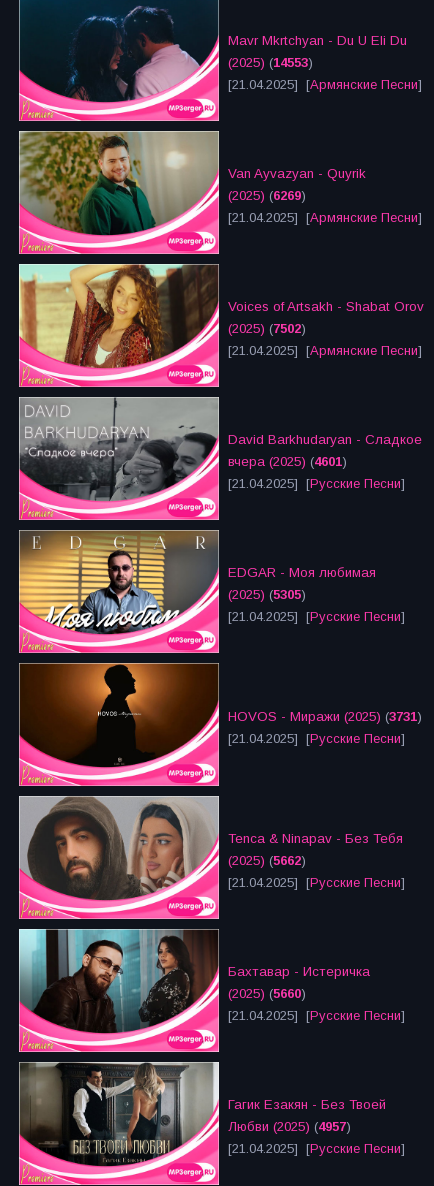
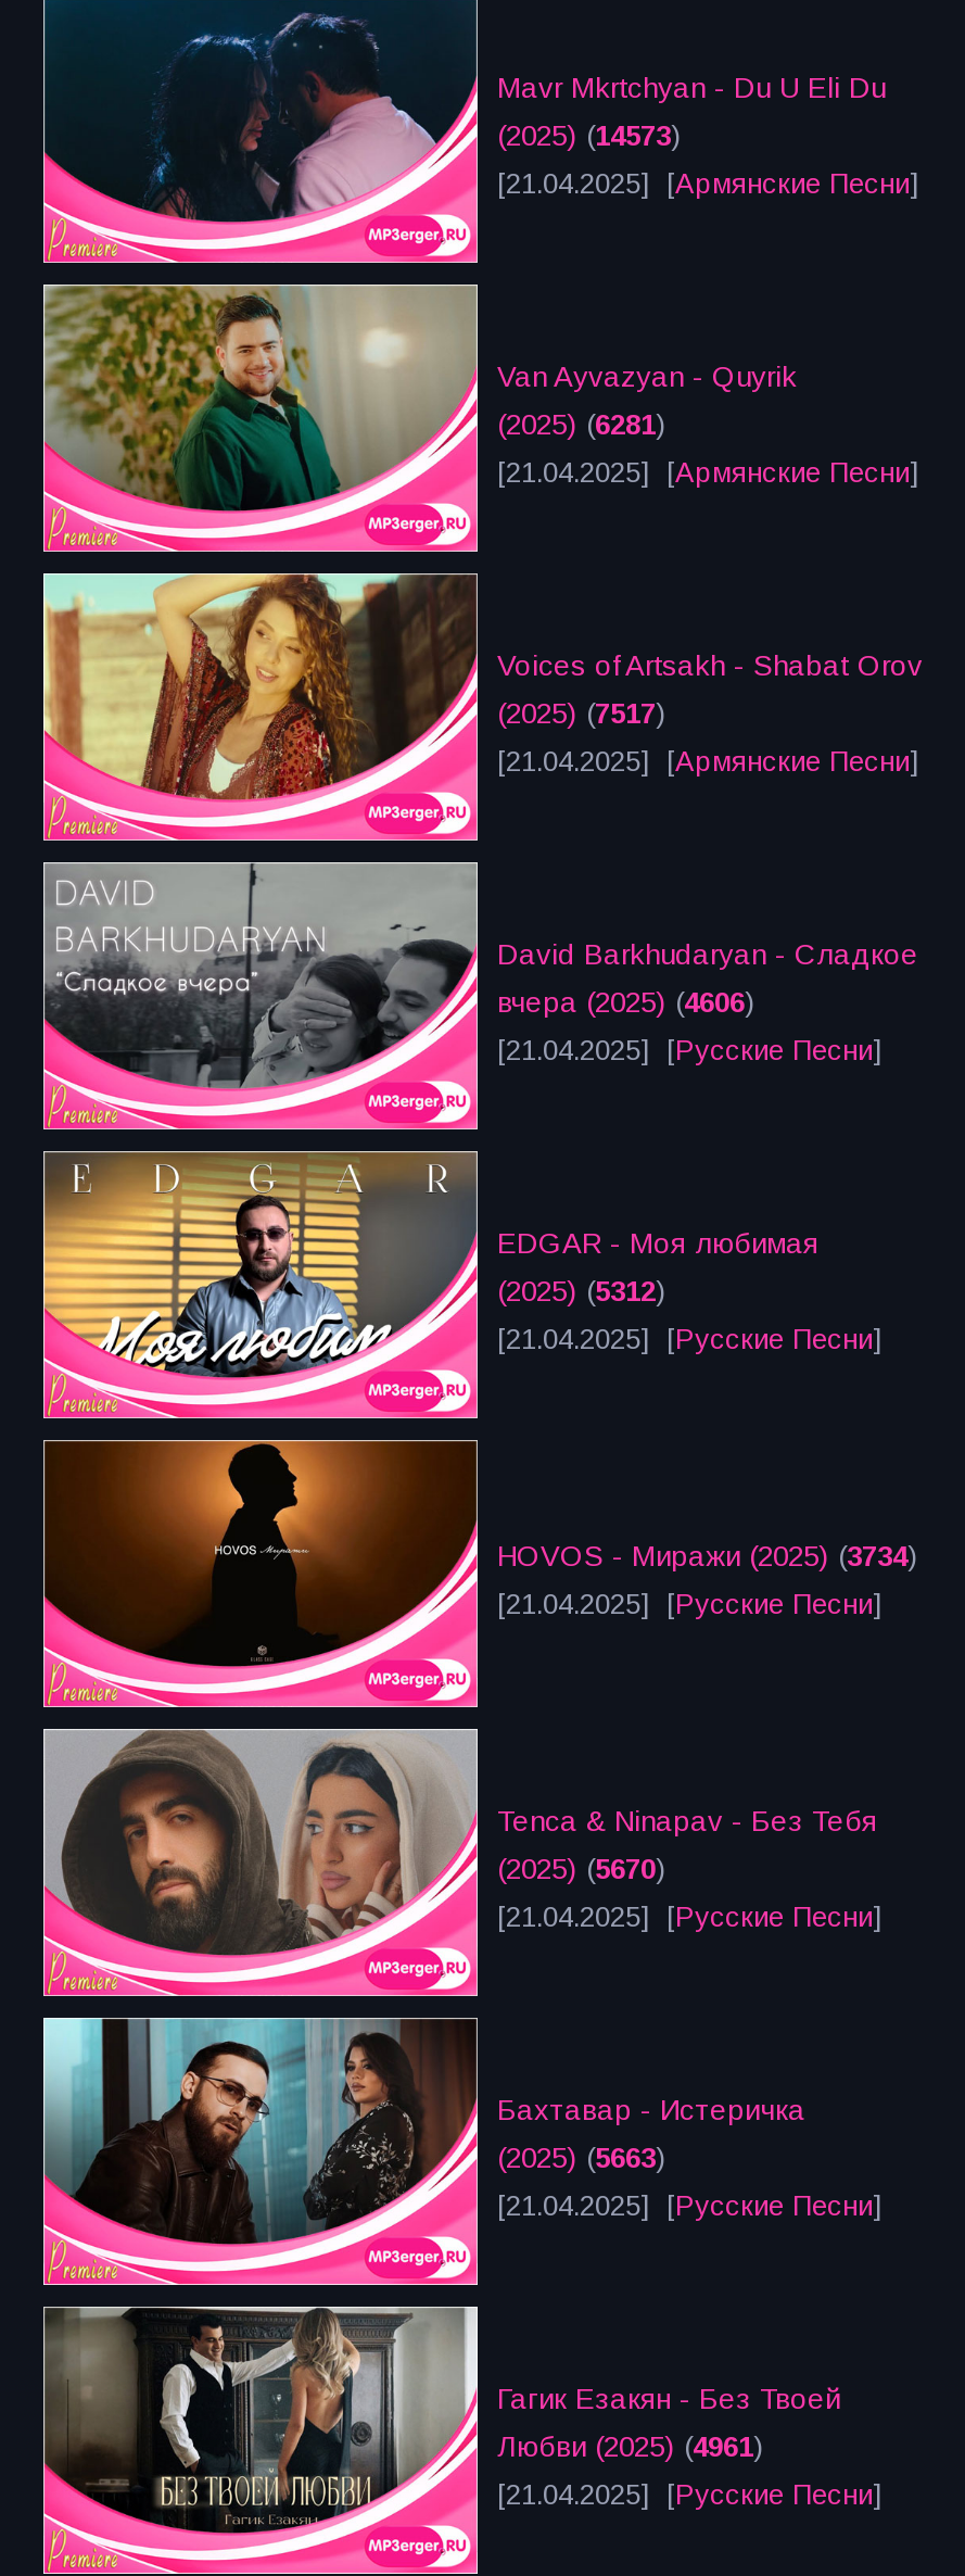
- (2025) (14553)
+ (2025) (14573)

- (2025) (6269)
+ (2025) (6281)

- (2025) (7502)
+ (2025) (7517)

- вчера (2025) (4601)
+ вчера (2025) (4606)

- (2025) (5305)
+ (2025) (5312)

- HOVOS - Миражи (2025) (3731)
+ HOVOS - Миражи (2025) (3734)

- (2025) (5662)
+ (2025) (5670)

- (2025) (5660)
+ (2025) (5663)

- Любви (2025) (4957)
+ Любви (2025) (4961)
